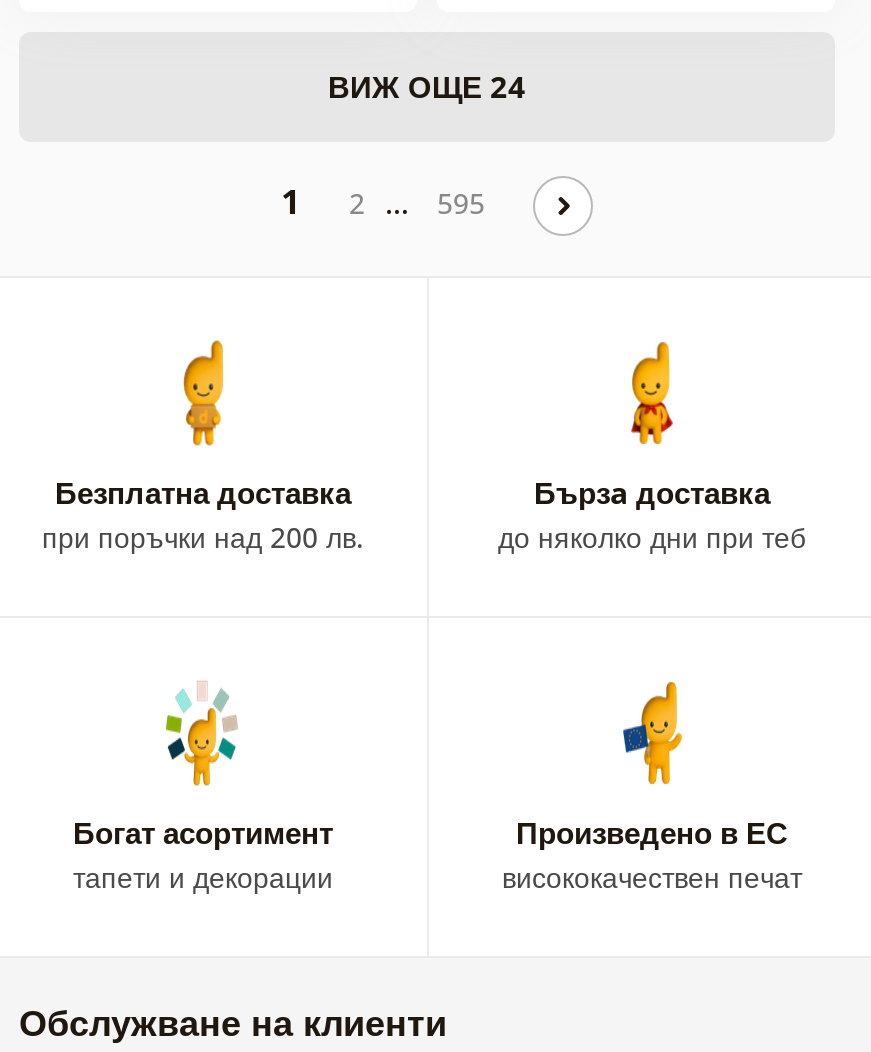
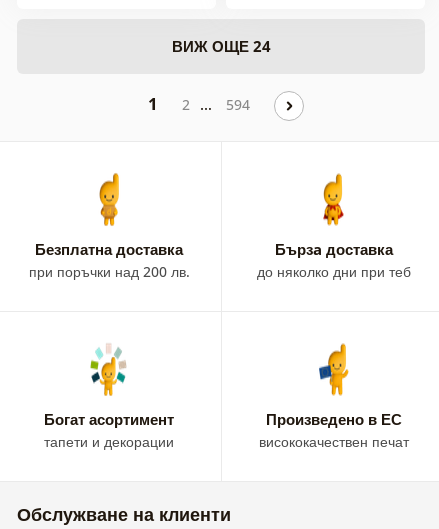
- 1 2 … 595
+ 1 2 … 594
